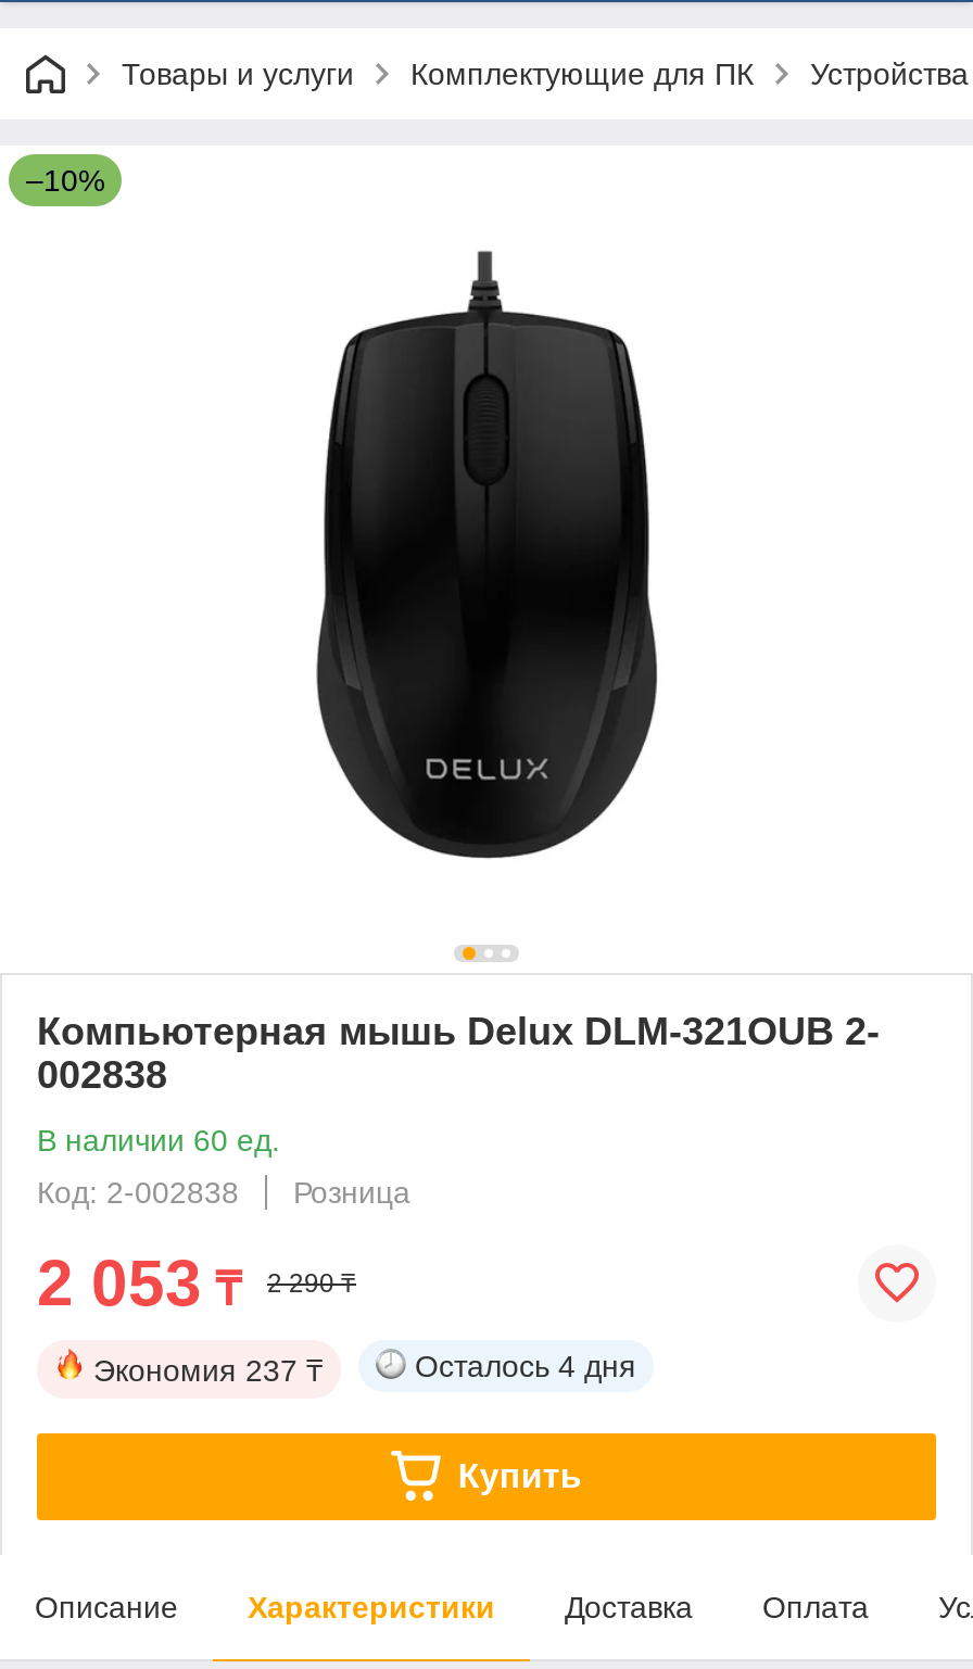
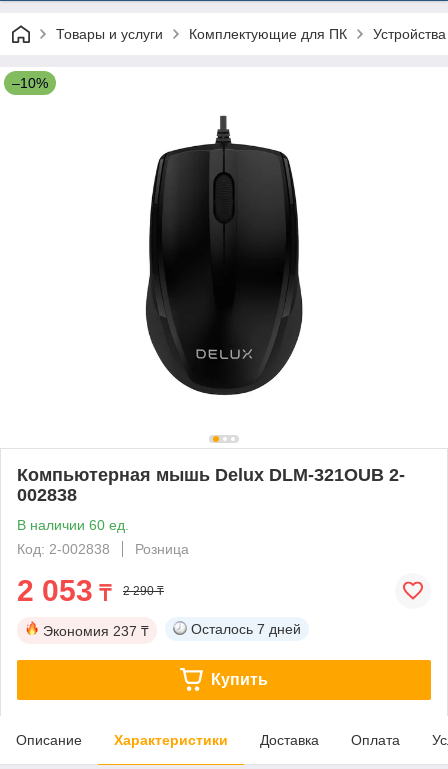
- Осталось 4 дня
+ Осталось 7 дней
